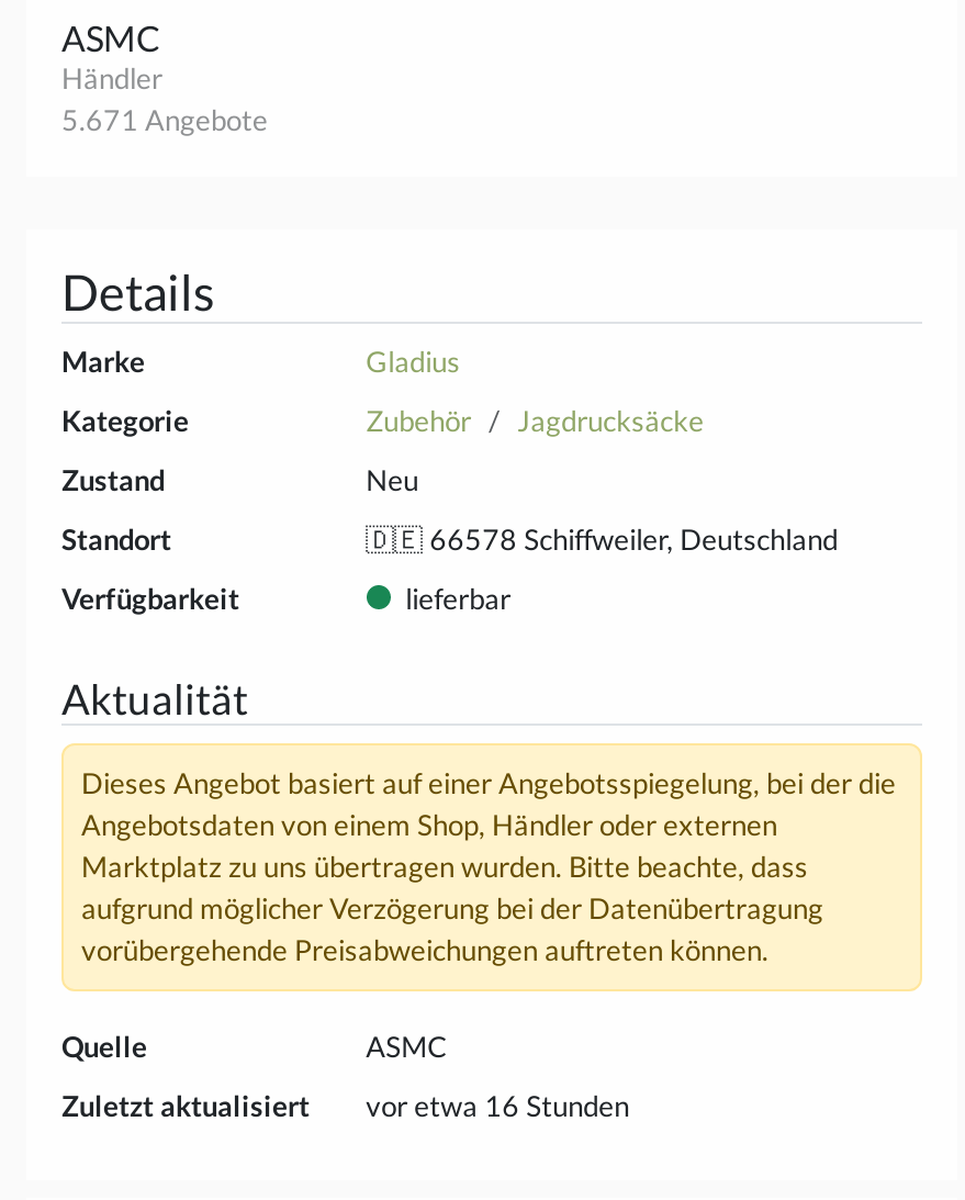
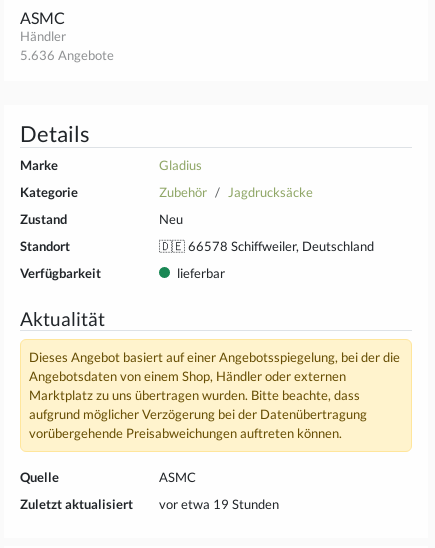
- 5.671 Angebote
+ 5.636 Angebote

- vor etwa 16 Stunden
+ vor etwa 19 Stunden
